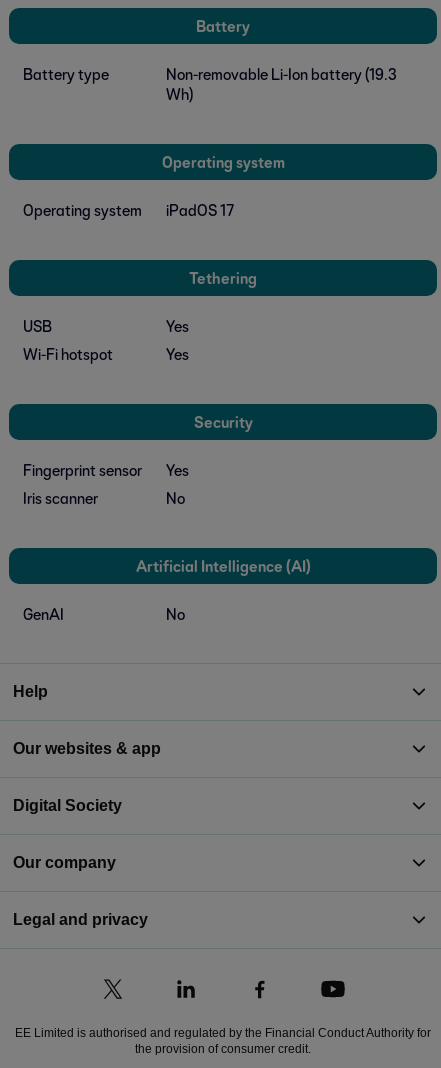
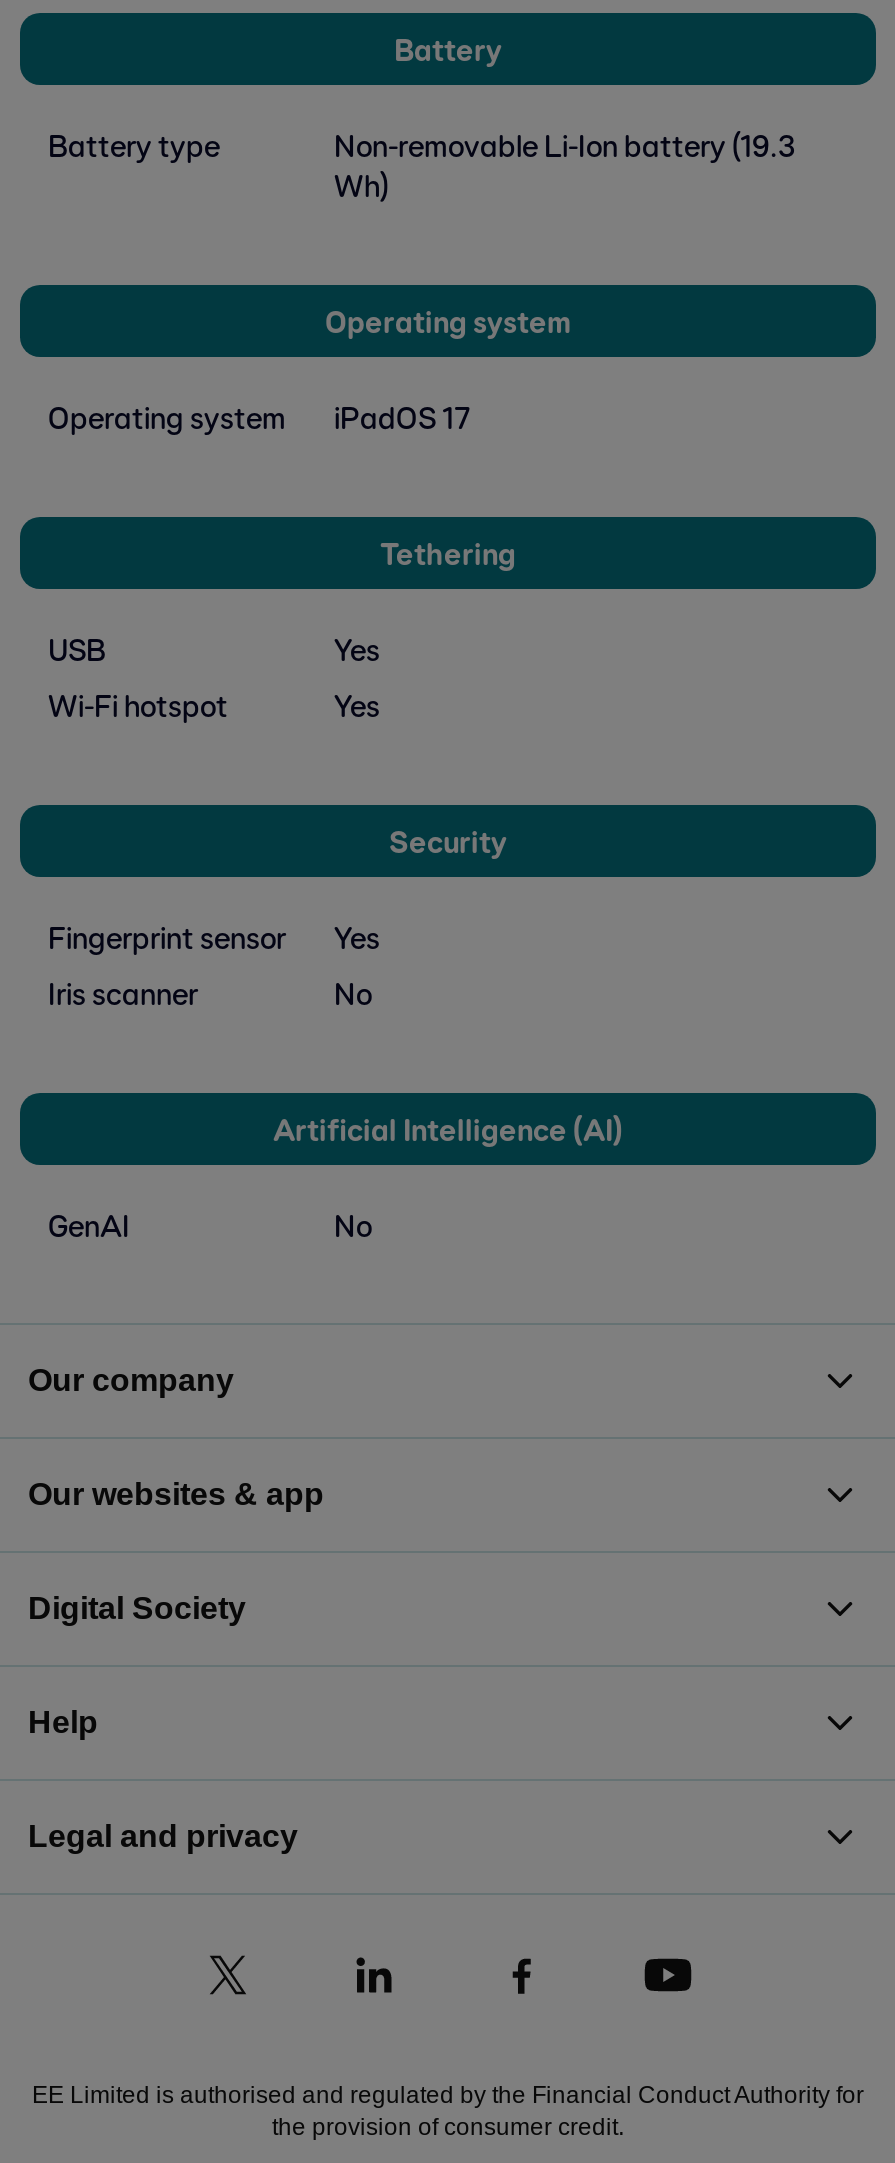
moved down: Help

moved up: Our company
